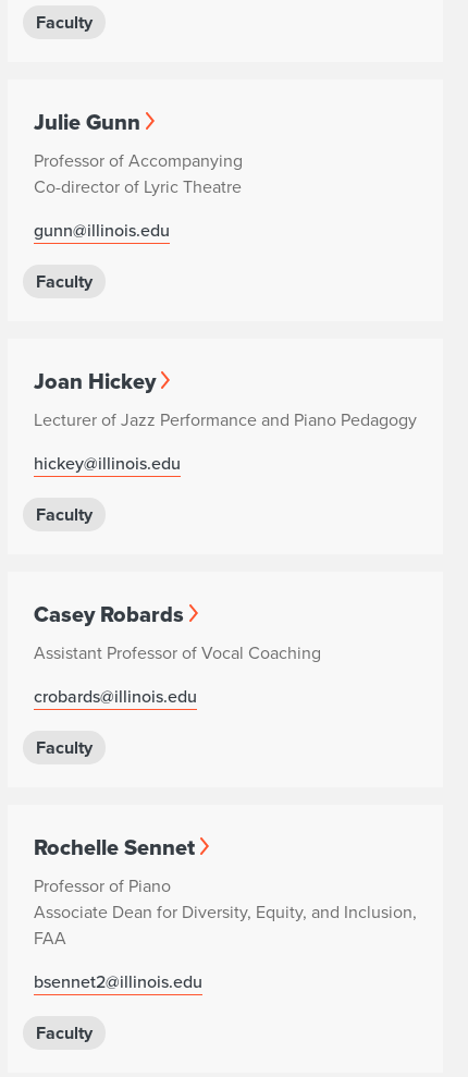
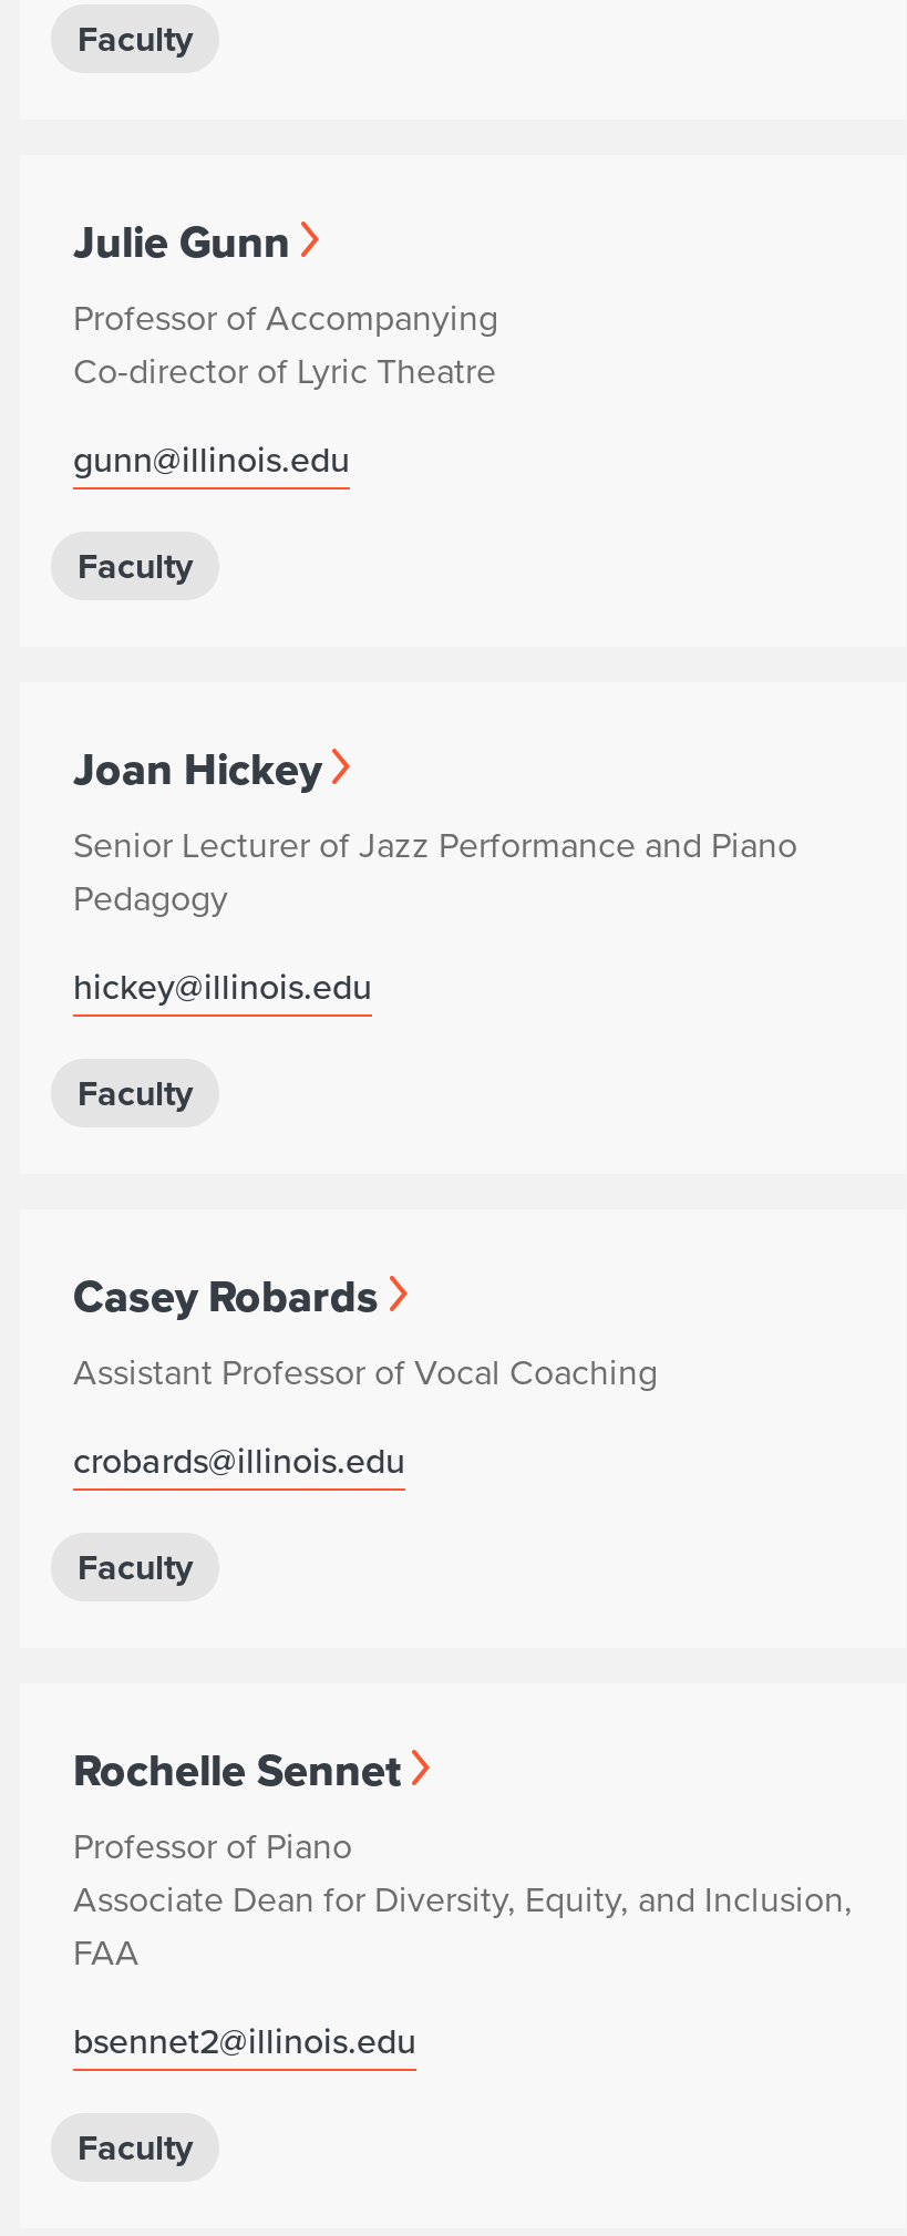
- Lecturer of Jazz Performance and Piano Pedagogy
+ Senior Lecturer of Jazz Performance and Piano
+ Pedagogy
